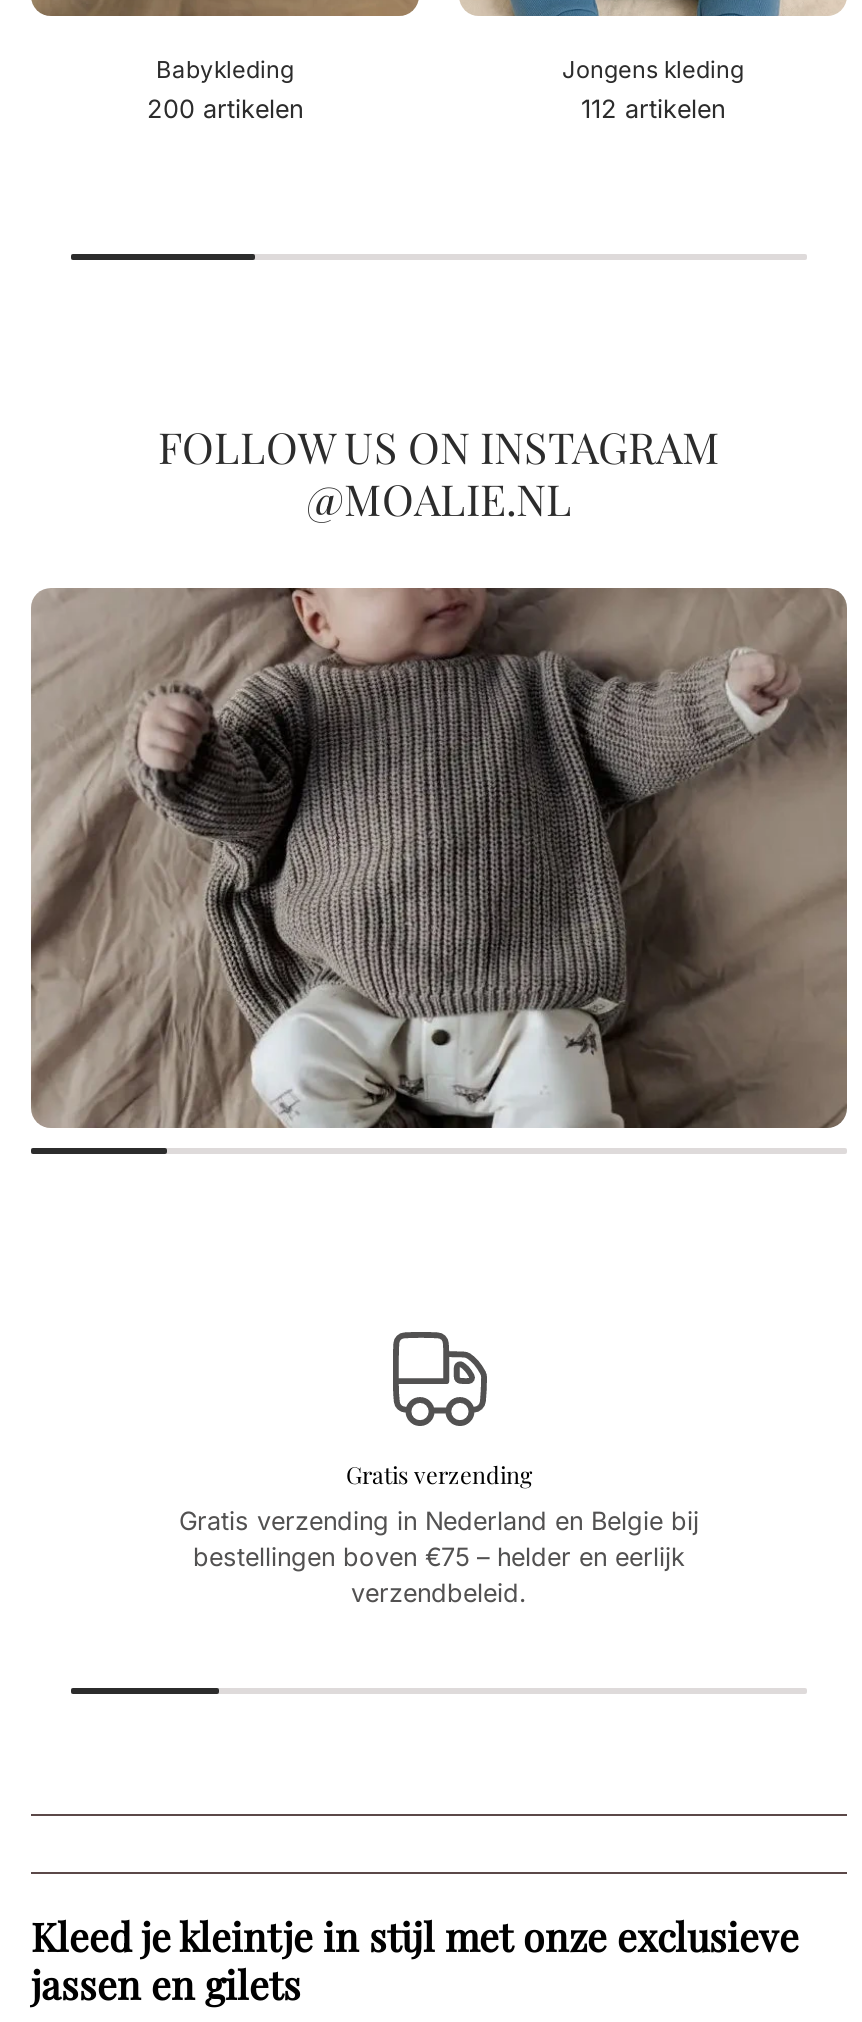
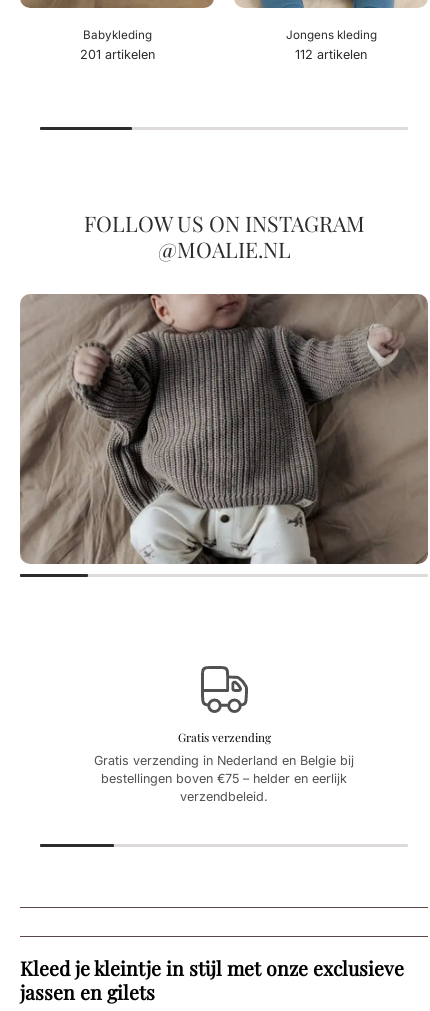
- 200 artikelen
+ 201 artikelen
